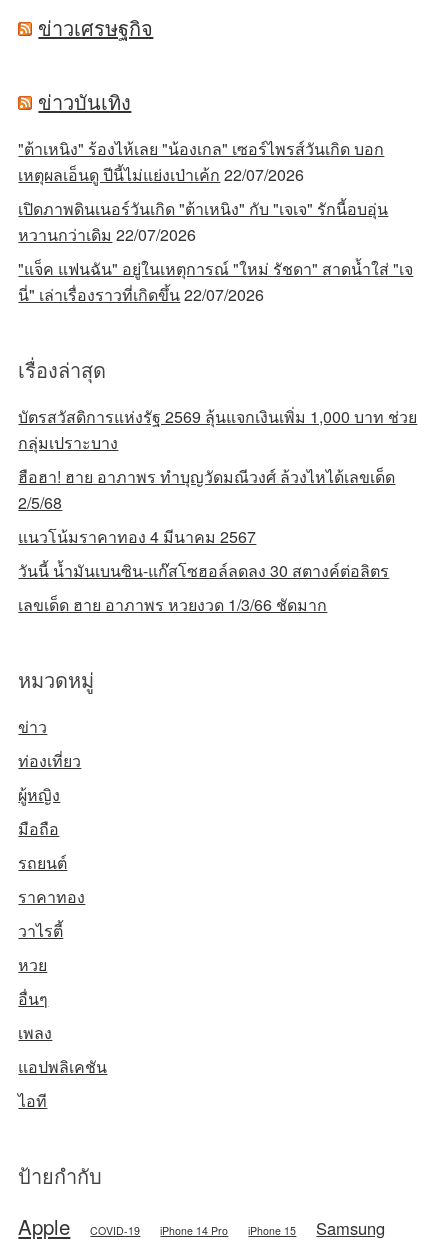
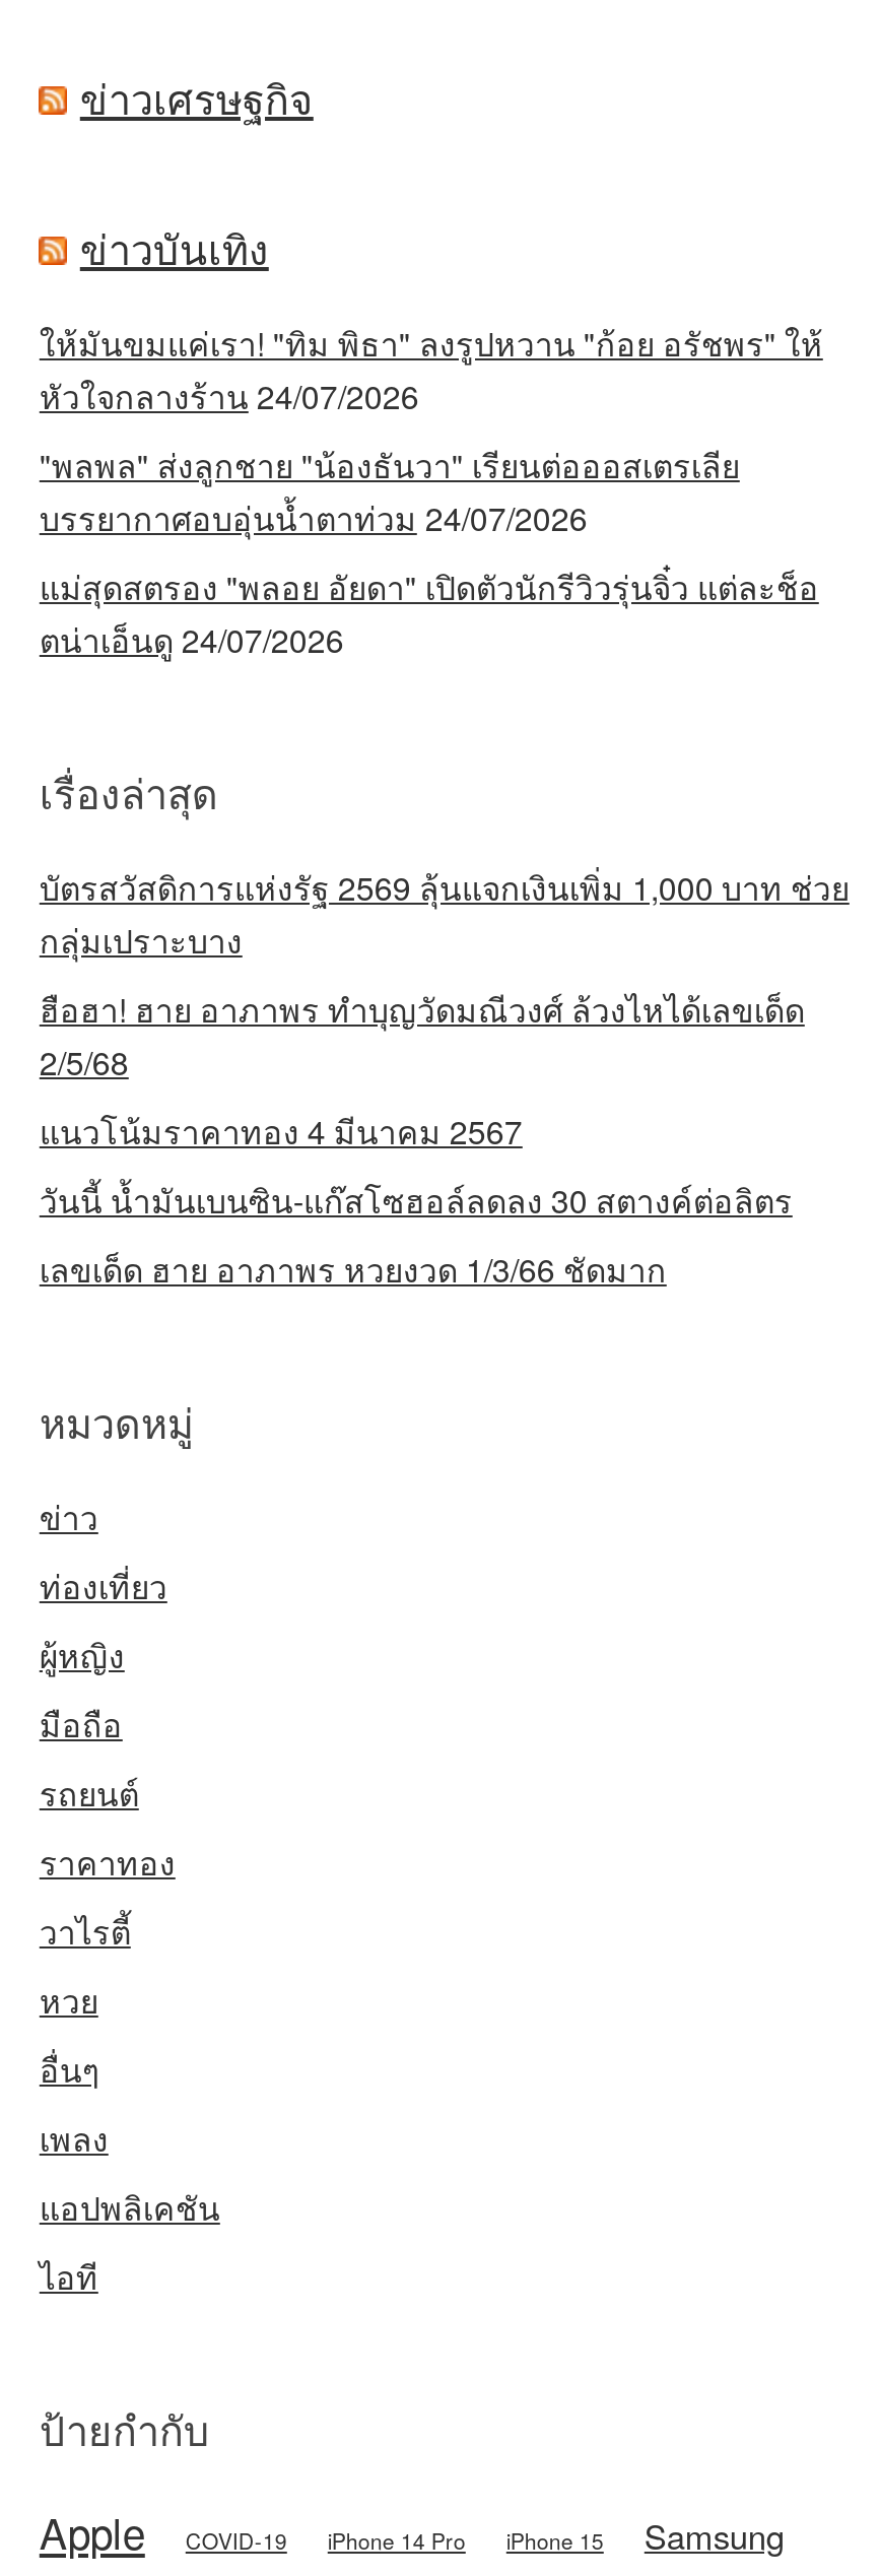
- "ต้าเหนิง" ร้องไห้เลย "น้องเกล" เซอร์ไพรส์วันเกิด บอก
- เหตุผลเอ็นดู ปีนี้ไม่แย่งเป่าเค้ก 22/07/2026
+ ให้มันขมแค่เรา! "ทิม พิธา" ลงรูปหวาน "ก้อย อรัชพร" ให้
+ หัวใจกลางร้าน 24/07/2026

- เปิดภาพดินเนอร์วันเกิด "ต้าเหนิง" กับ "เจเจ" รักนี้อบอุ่น
- หวานกว่าเดิม 22/07/2026
+ "พลพล" ส่งลูกชาย "น้องธันวา" เรียนต่อออสเตรเลีย
+ บรรยากาศอบอุ่นน้ำตาท่วม 24/07/2026

- "แจ็ค แฟนฉัน" อยู่ในเหตุการณ์ "ใหม่ รัชดา" สาดน้ำใส่ "เจ
- นี่" เล่าเรื่องราวที่เกิดขึ้น 22/07/2026
+ แม่สุดสตรอง "พลอย อัยดา" เปิดตัวนักรีวิวรุ่นจิ๋ว แต่ละช็อ
+ ตน่าเอ็นดู 24/07/2026
